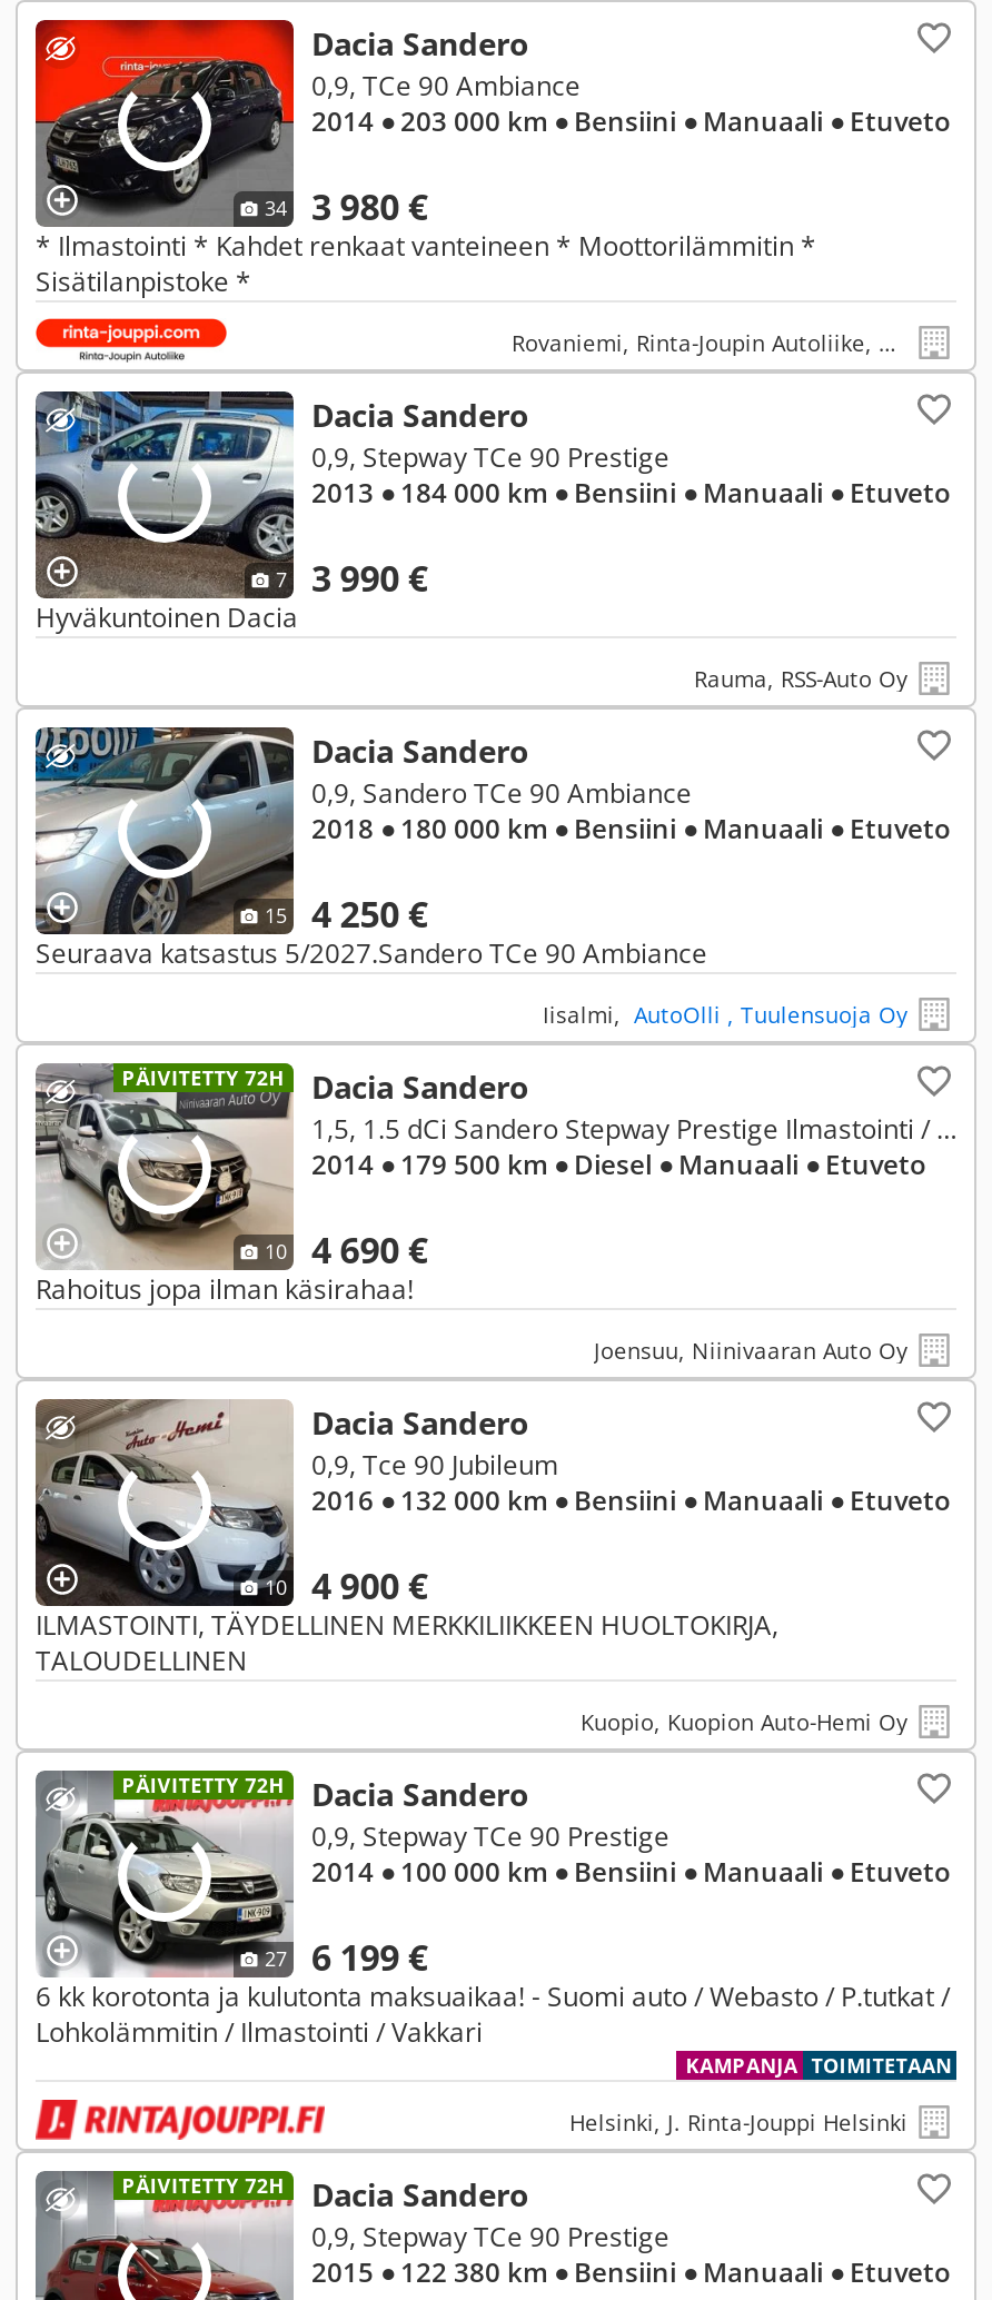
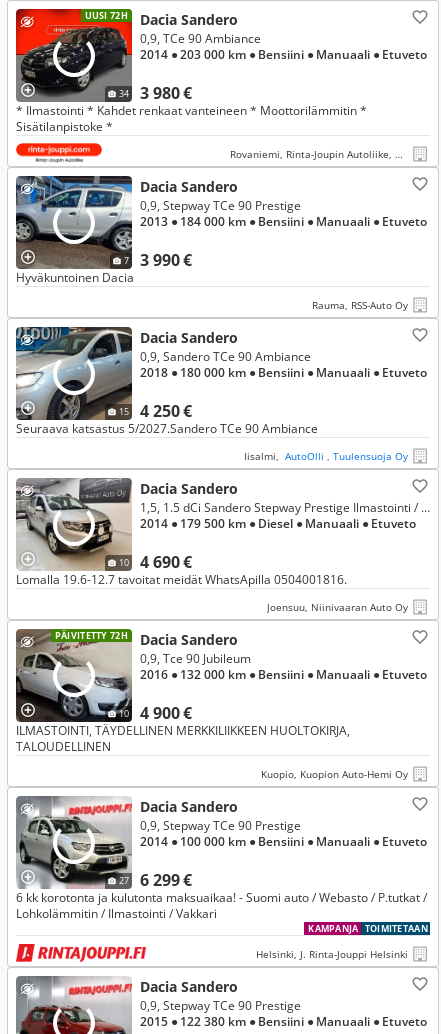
+ UUSI 72H

- PÄIVITETTY 72H

- Rahoitus jopa ilman käsirahaa!
+ Lomalla 19.6-12.7 tavoitat meidät WhatsApilla 0504001816.

+ PÄIVITETTY 72H

- PÄIVITETTY 72H

- 27 6 199 €
+ 27 6 299 €

- PÄIVITETTY 72H
